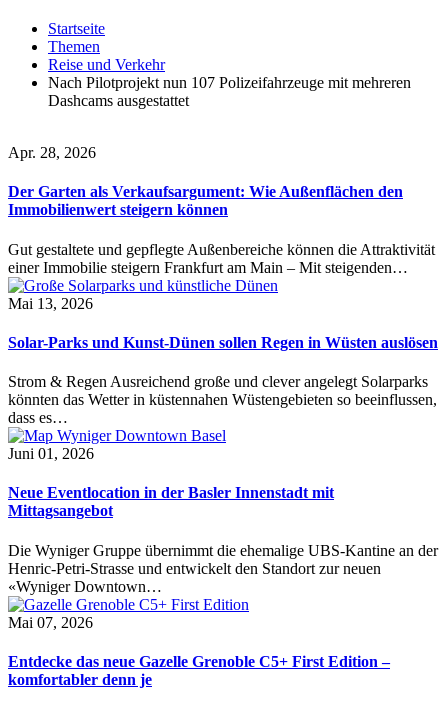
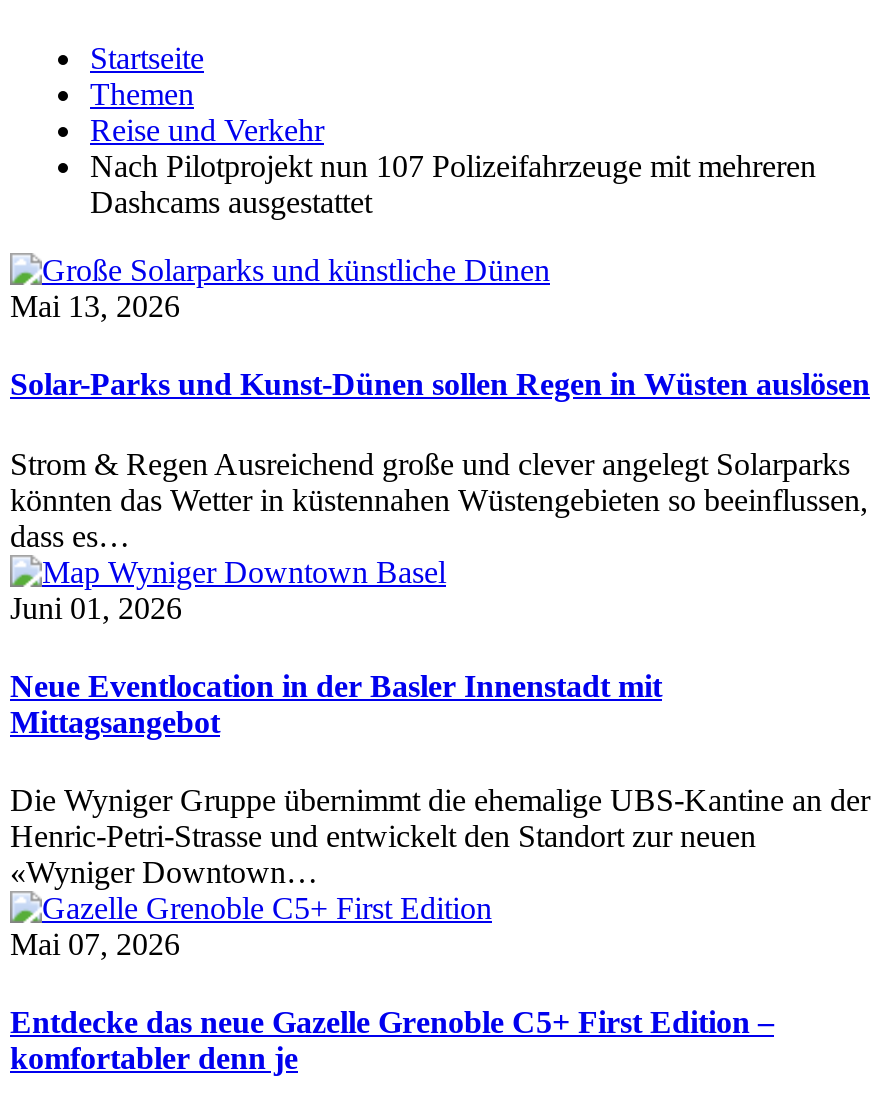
- Apr. 28, 2026
- Der Garten als Verkaufsargument: Wie Außenflächen den
- Immobilienwert steigern können
- Gut gestaltete und gepflegte Außenbereiche können die Attraktivität
- einer Immobilie steigern Frankfurt am Main – Mit steigenden…
